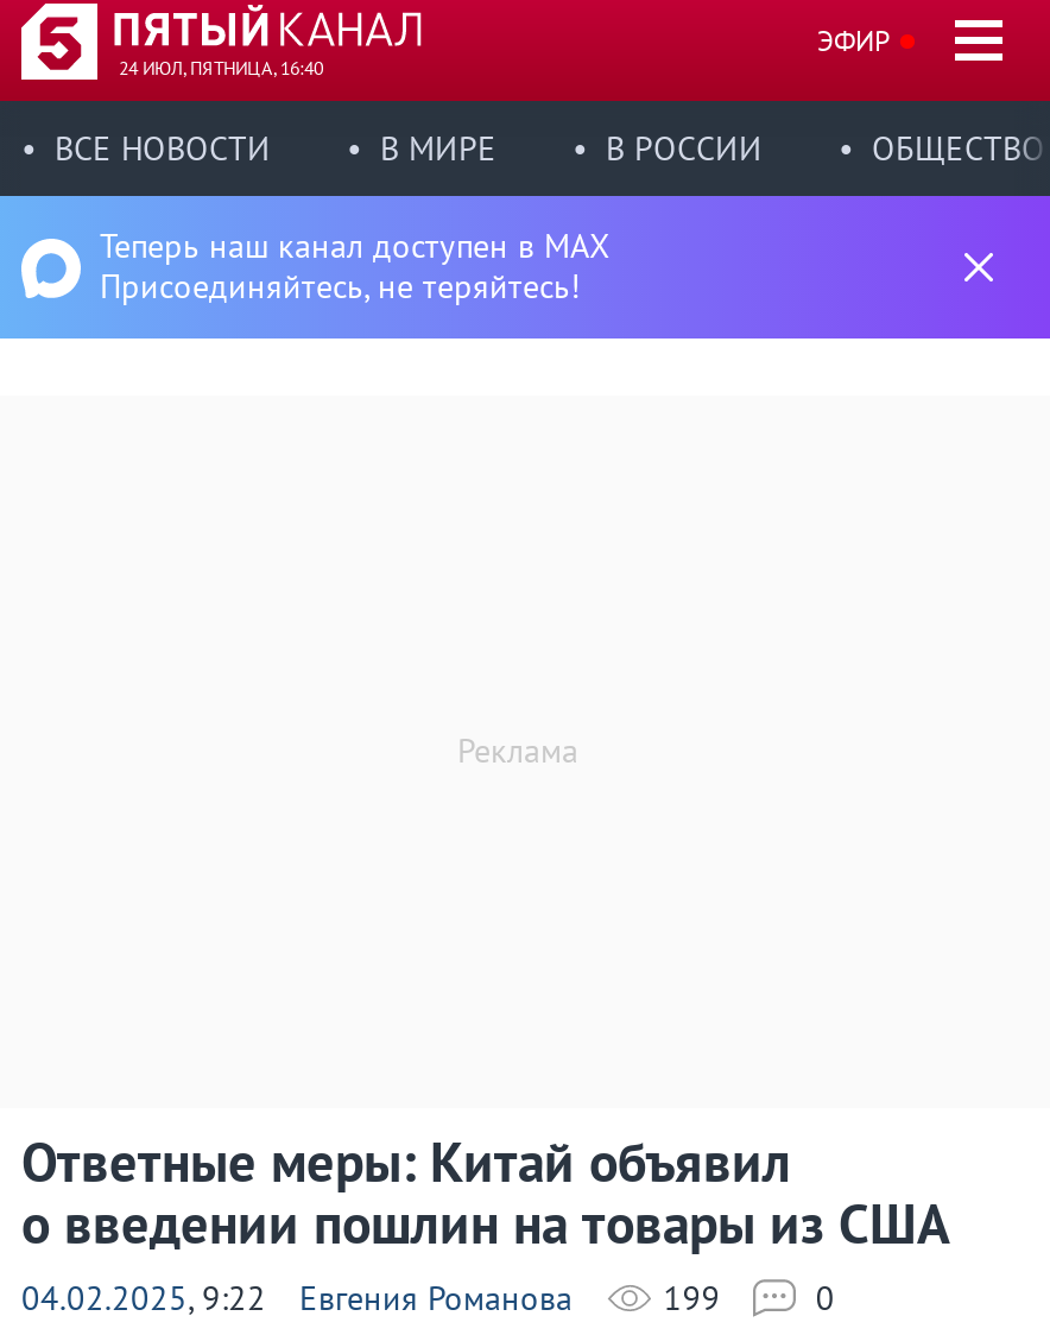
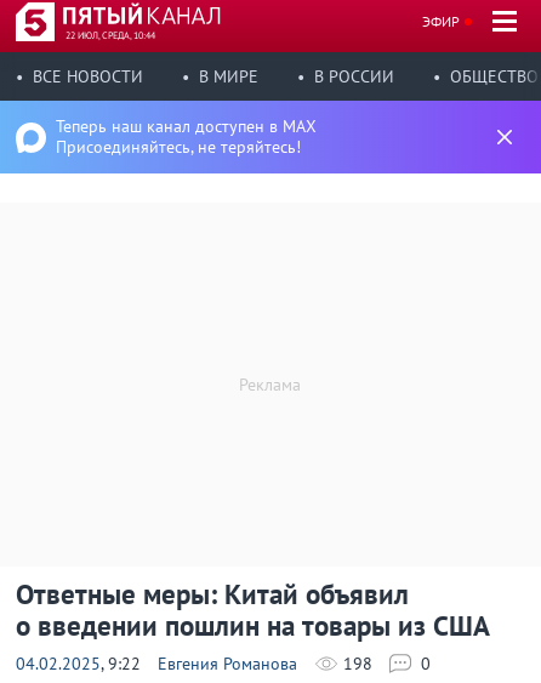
- 24 ИЮЛ, ПЯТНИЦА, 16:40
+ 22 ИЮЛ, СРЕДА, 10:44

- 199
+ 198
